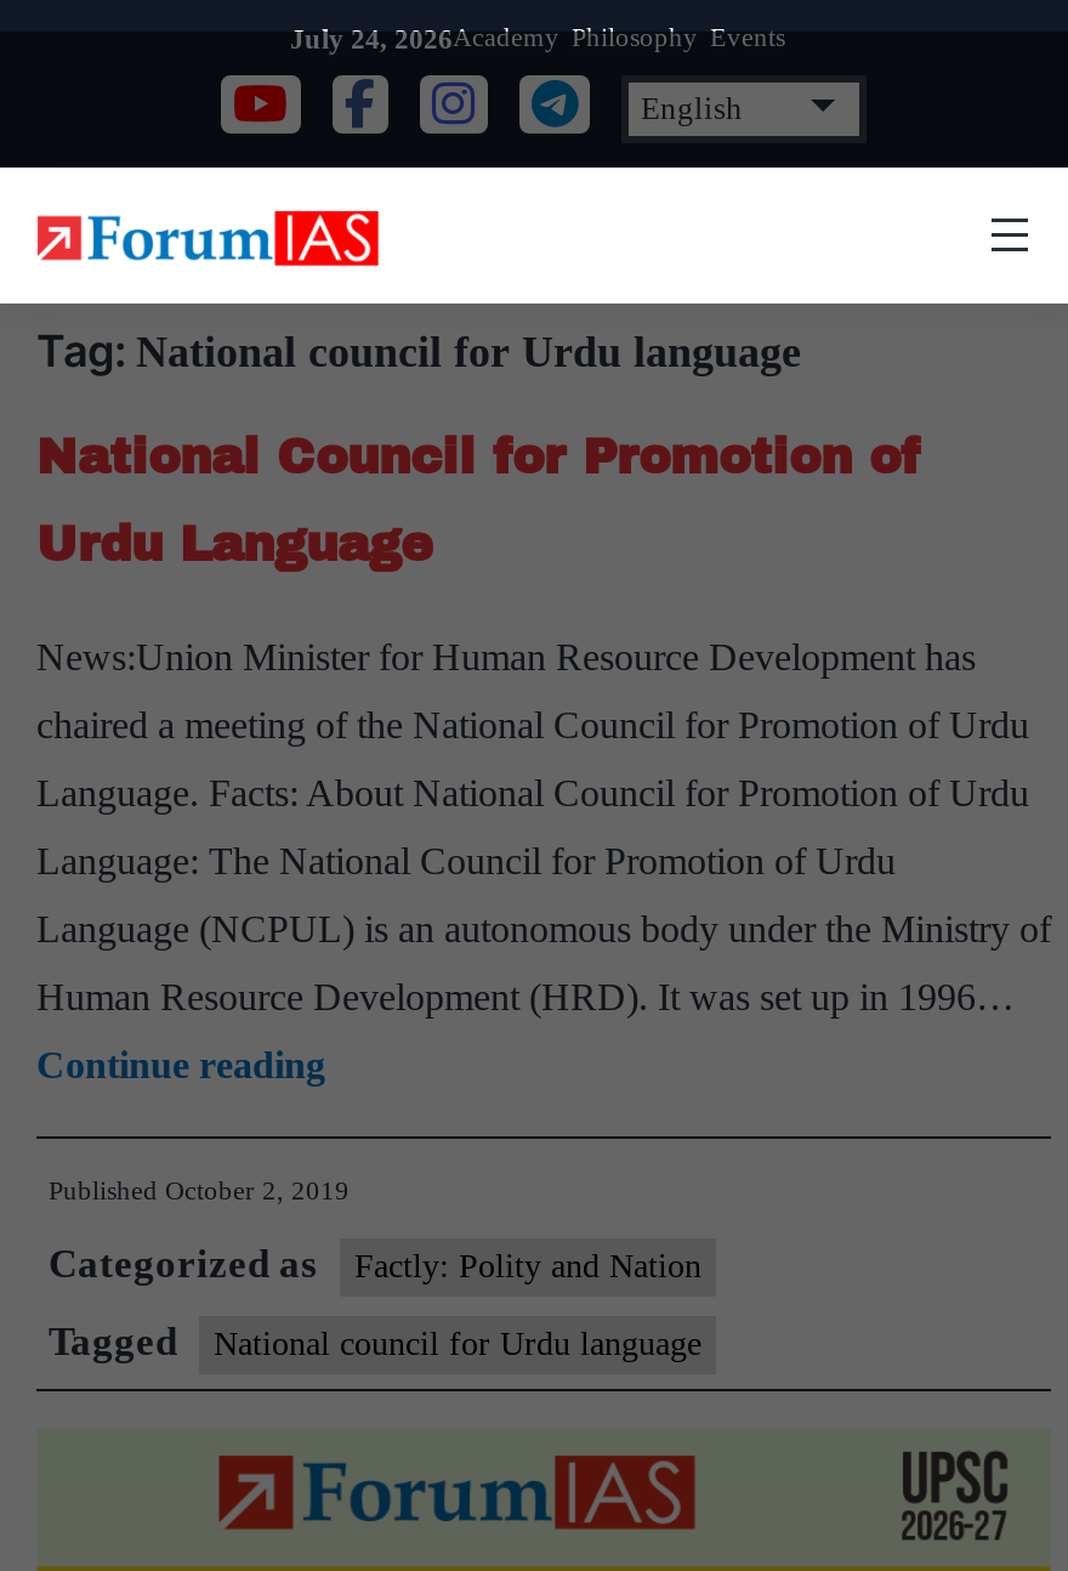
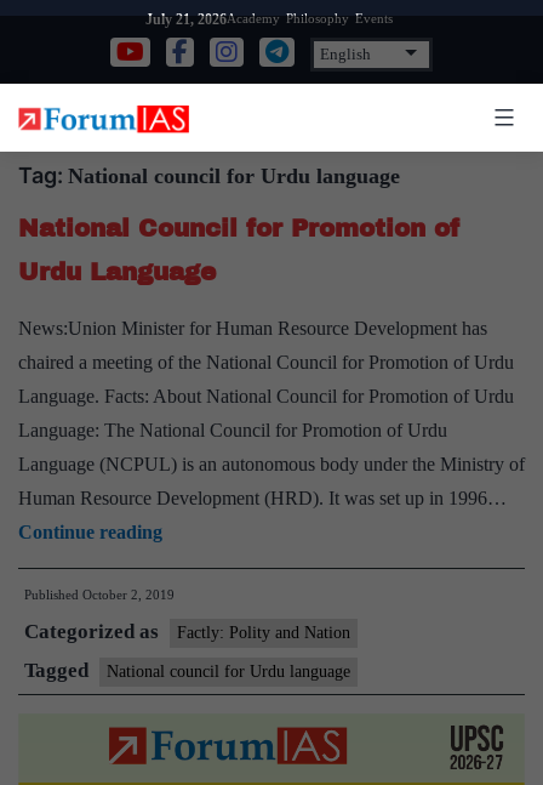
- July 24, 2026Academy Philosophy Events
+ July 21, 2026Academy Philosophy Events
